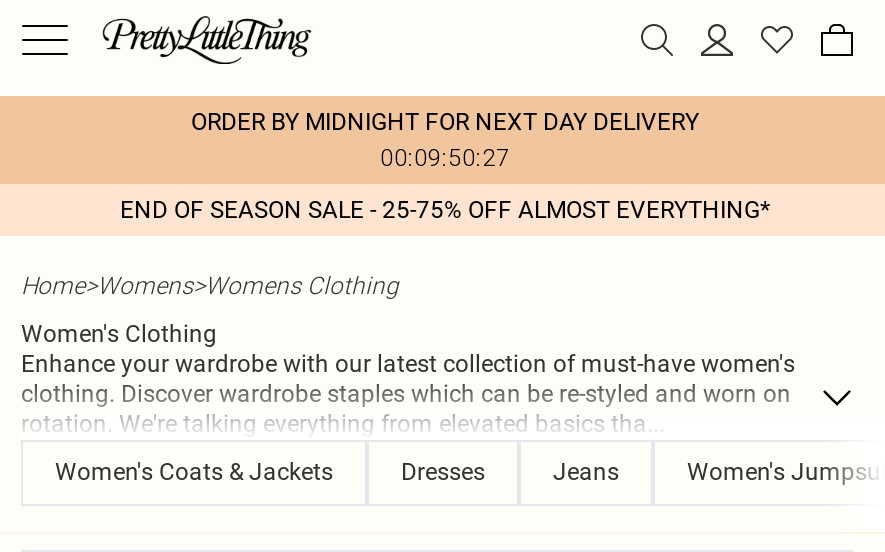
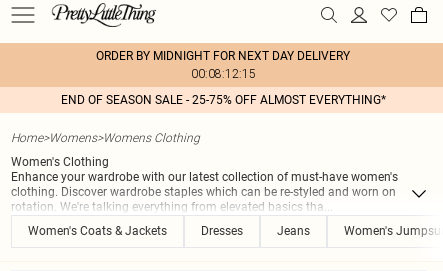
- 00:09:50:27
+ 00:08:12:15
